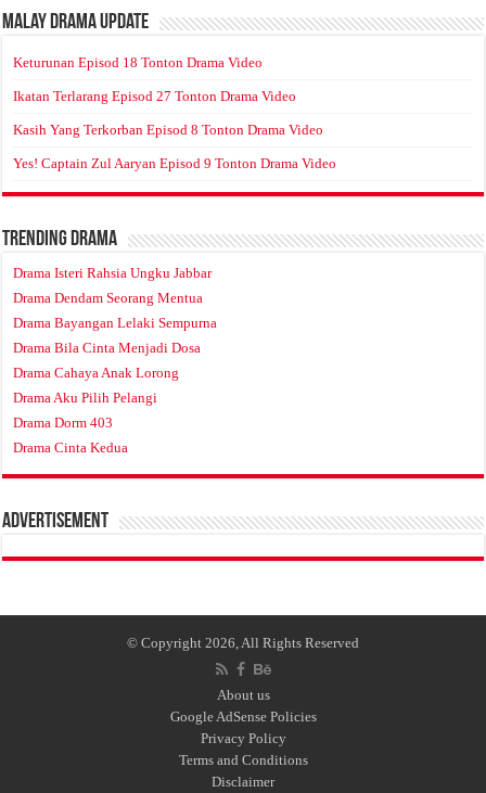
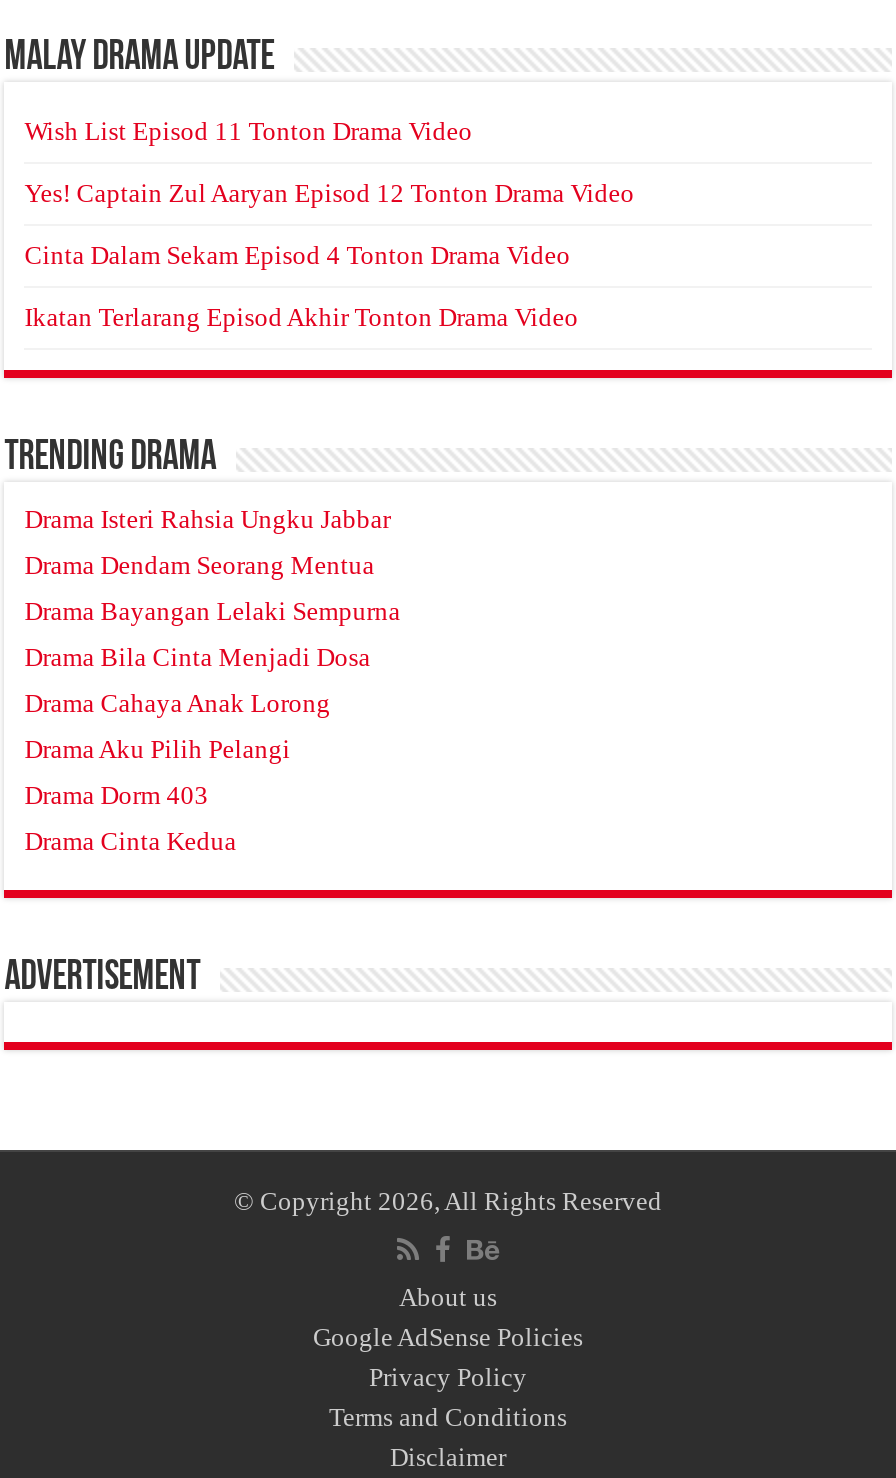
- Keturunan Episod 18 Tonton Drama Video
+ Wish List Episod 11 Tonton Drama Video

- Ikatan Terlarang Episod 27 Tonton Drama Video
+ Yes! Captain Zul Aaryan Episod 12 Tonton Drama Video

- Kasih Yang Terkorban Episod 8 Tonton Drama Video
+ Cinta Dalam Sekam Episod 4 Tonton Drama Video

- Yes! Captain Zul Aaryan Episod 9 Tonton Drama Video
+ Ikatan Terlarang Episod Akhir Tonton Drama Video
